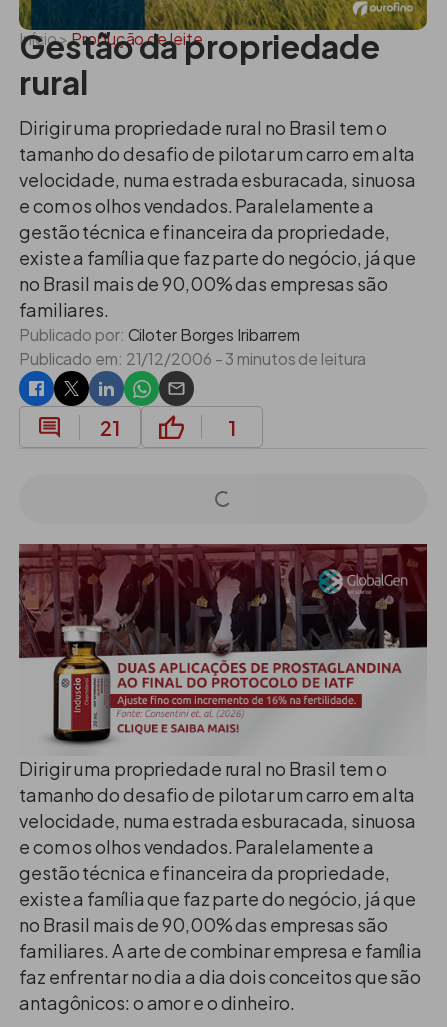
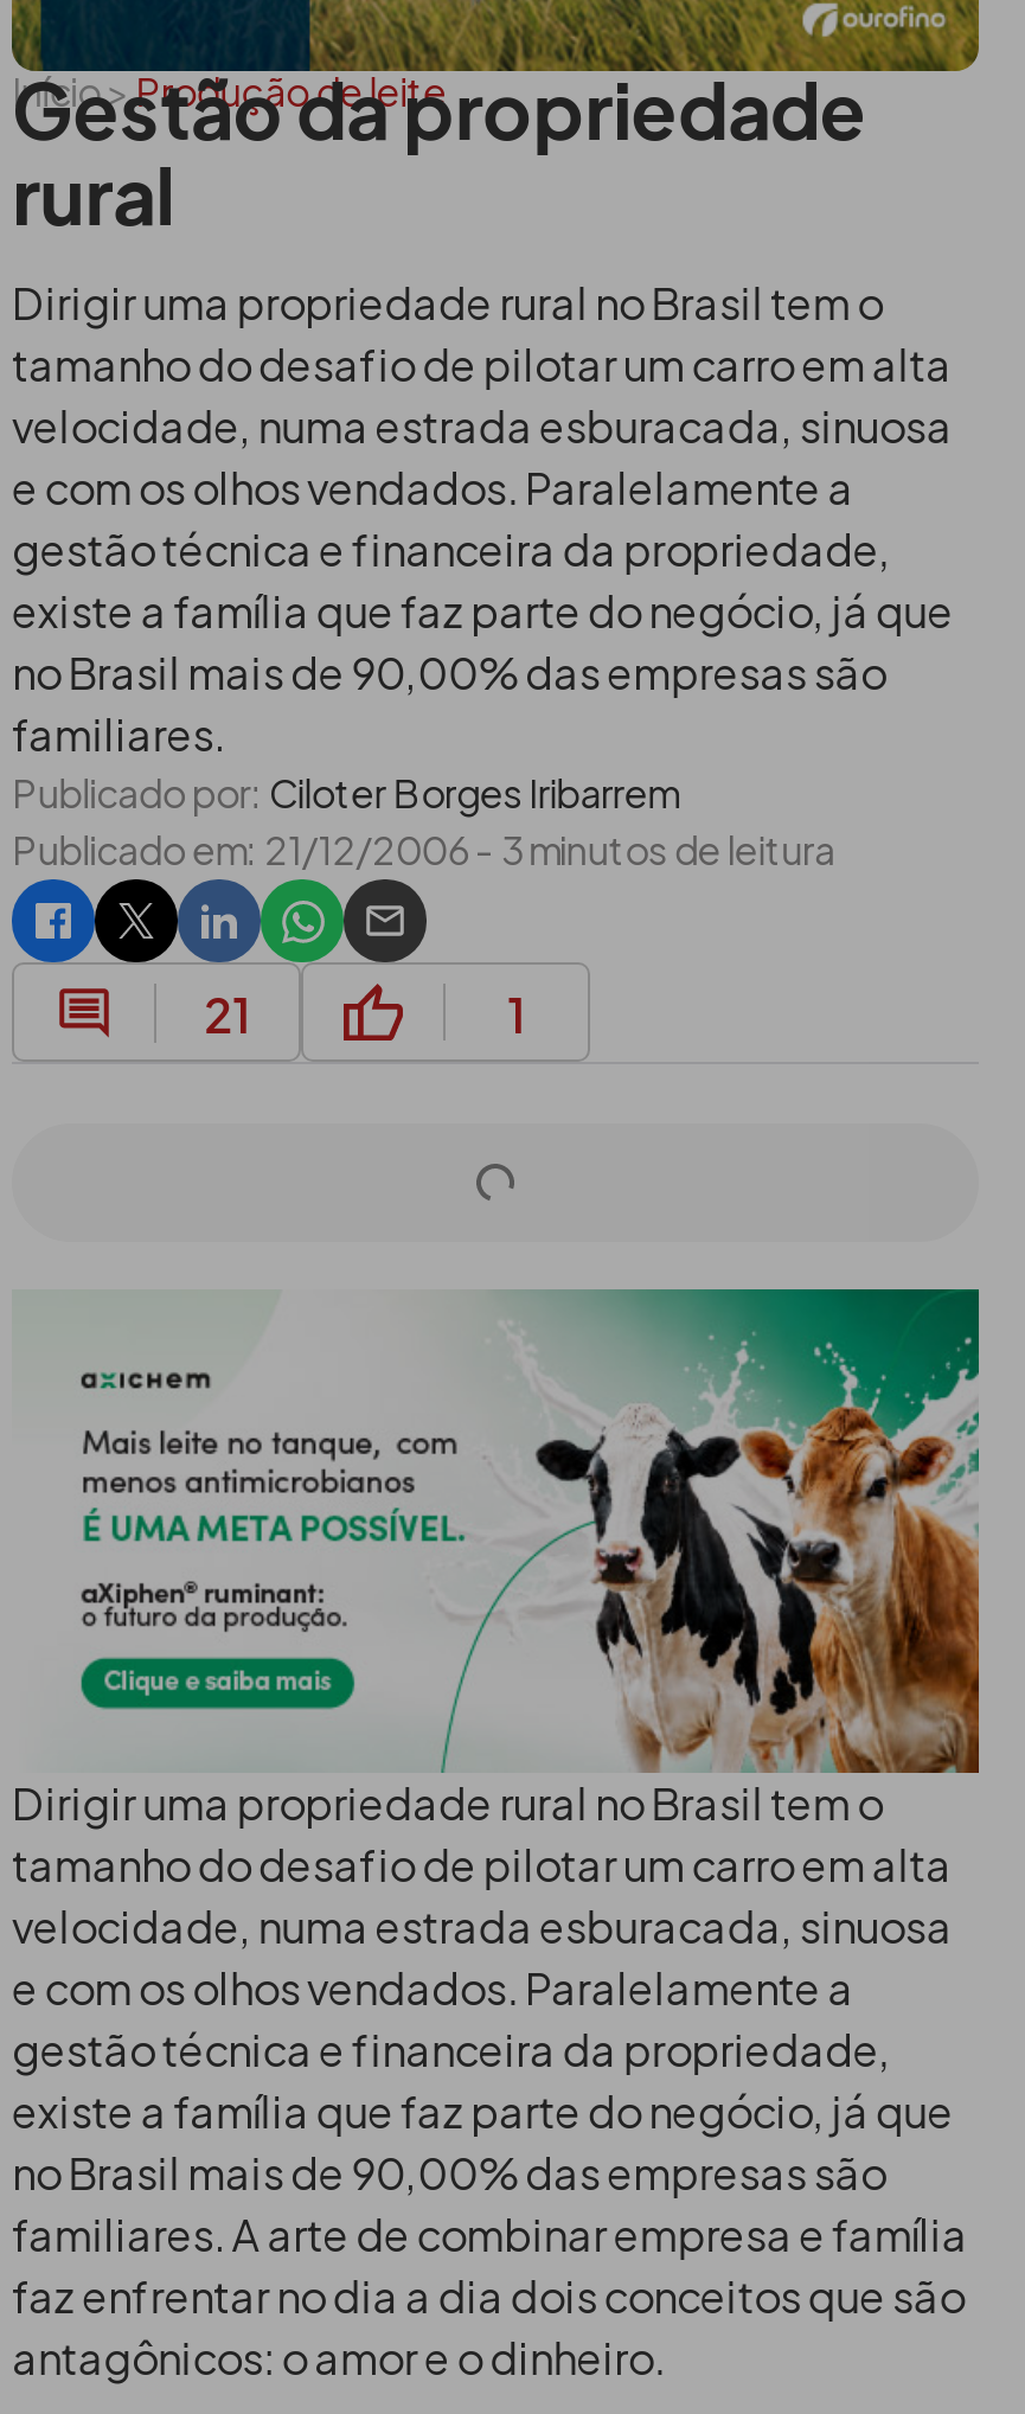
- [image]
+ [image]
